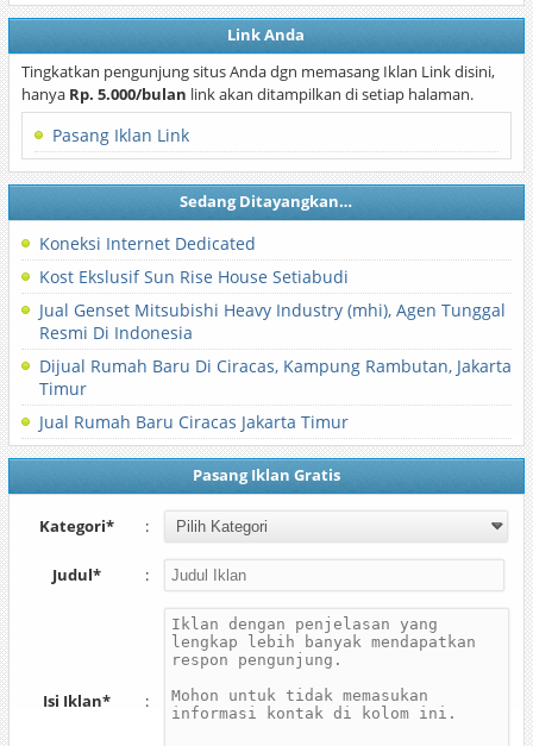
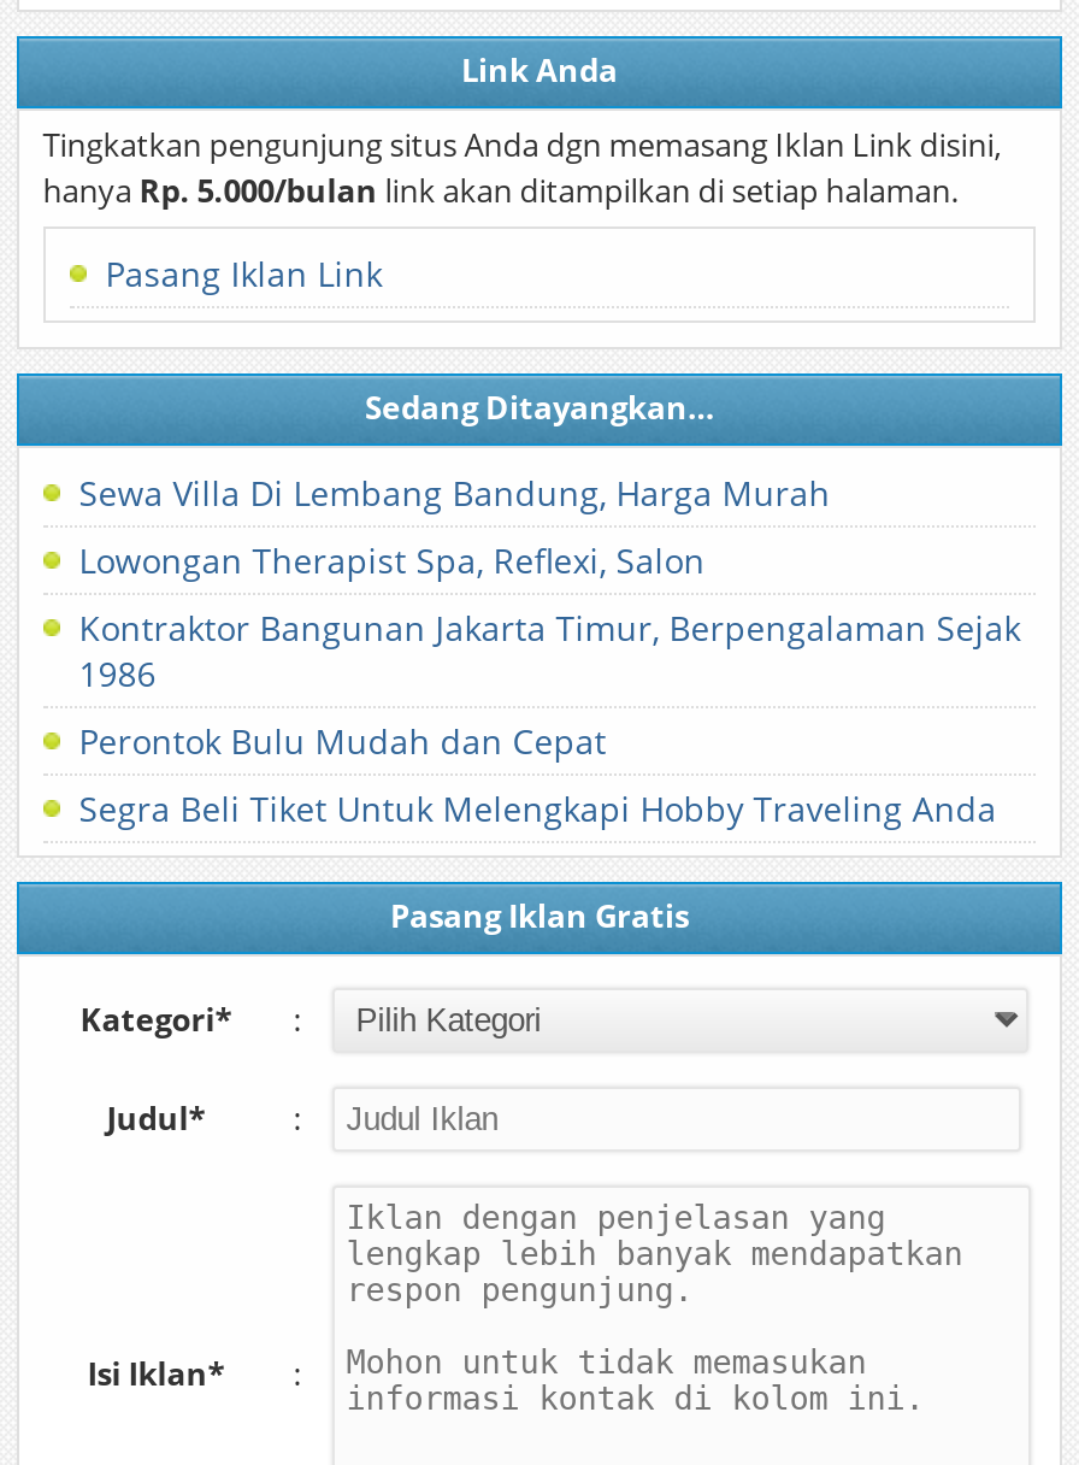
- Koneksi Internet Dedicated
+ Sewa Villa Di Lembang Bandung, Harga Murah

- Kost Ekslusif Sun Rise House Setiabudi
+ Lowongan Therapist Spa, Reflexi, Salon

- Jual Genset Mitsubishi Heavy Industry (mhi), Agen Tunggal
- Resmi Di Indonesia
+ Kontraktor Bangunan Jakarta Timur, Berpengalaman Sejak
+ 1986

- Dijual Rumah Baru Di Ciracas, Kampung Rambutan, Jakarta
- Timur
+ Perontok Bulu Mudah dan Cepat

- Jual Rumah Baru Ciracas Jakarta Timur
+ Segra Beli Tiket Untuk Melengkapi Hobby Traveling Anda
